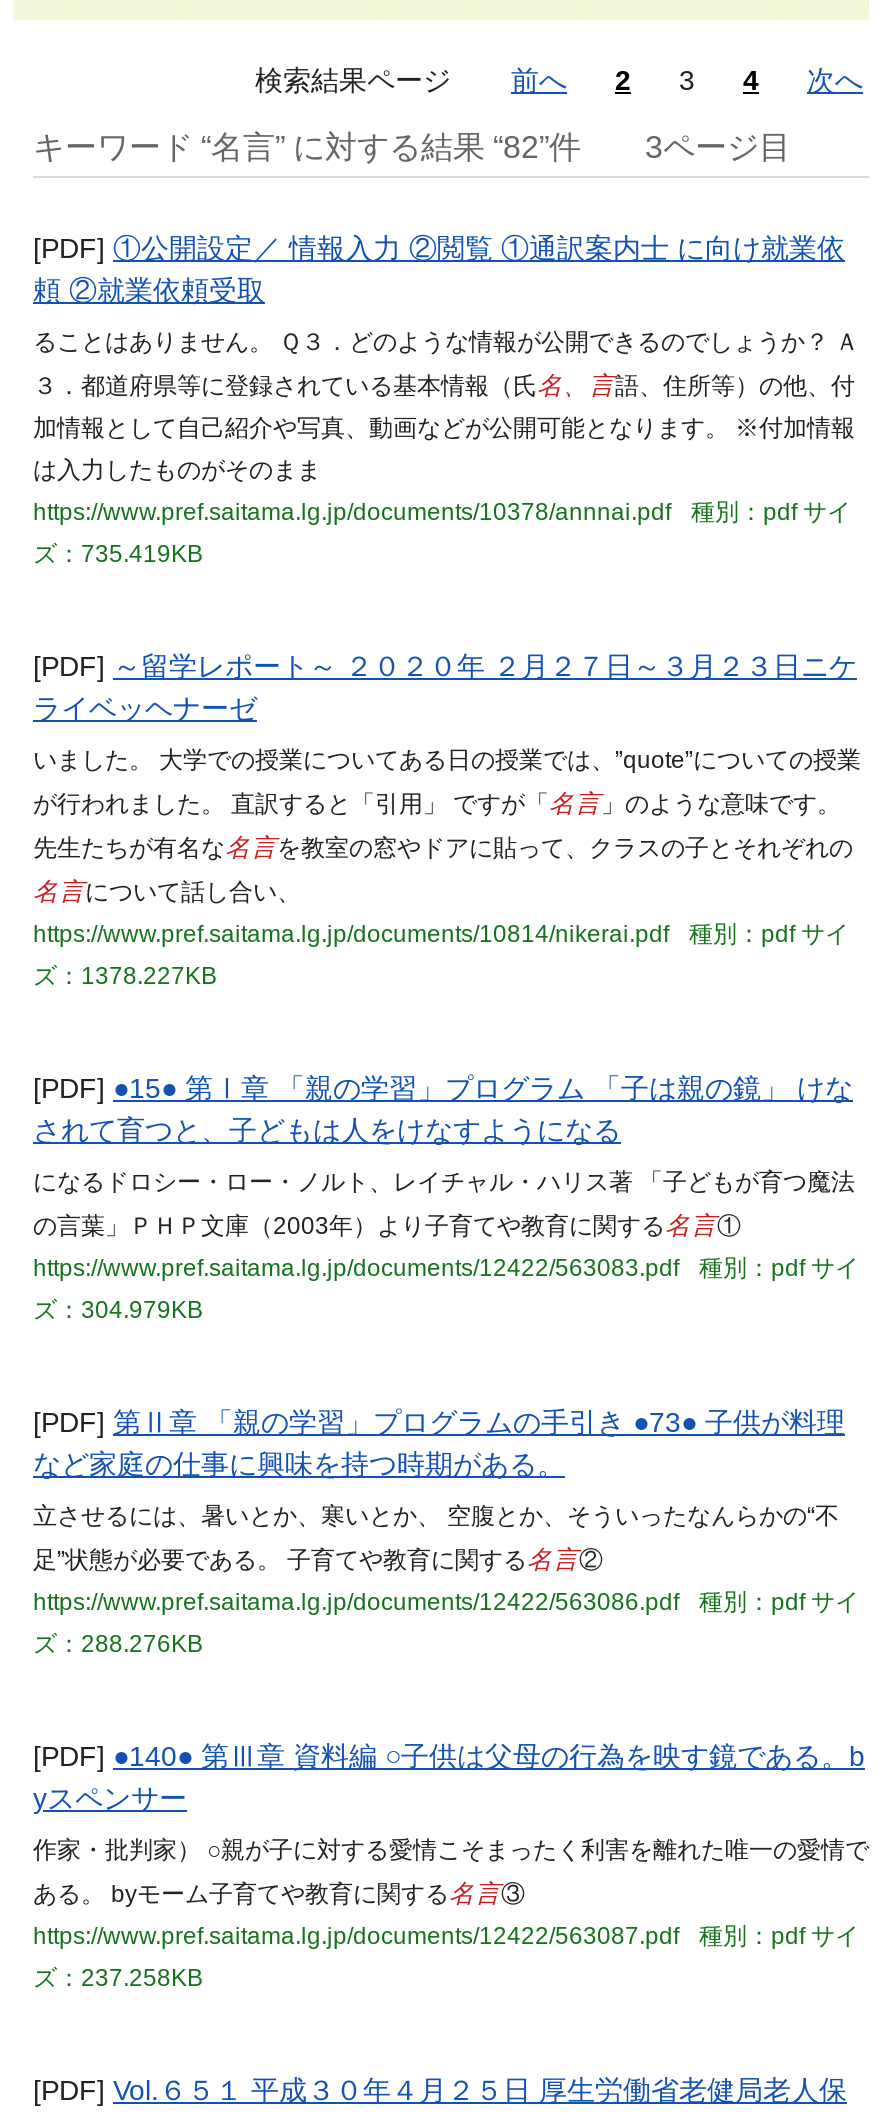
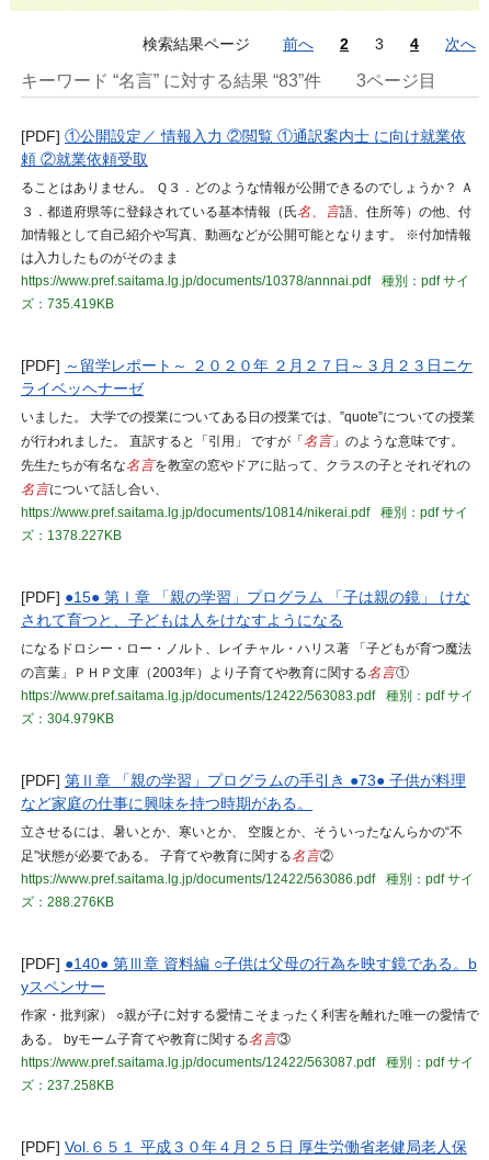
- キーワード “名言” に対する結果 “82”件
+ キーワード “名言” に対する結果 “83”件
